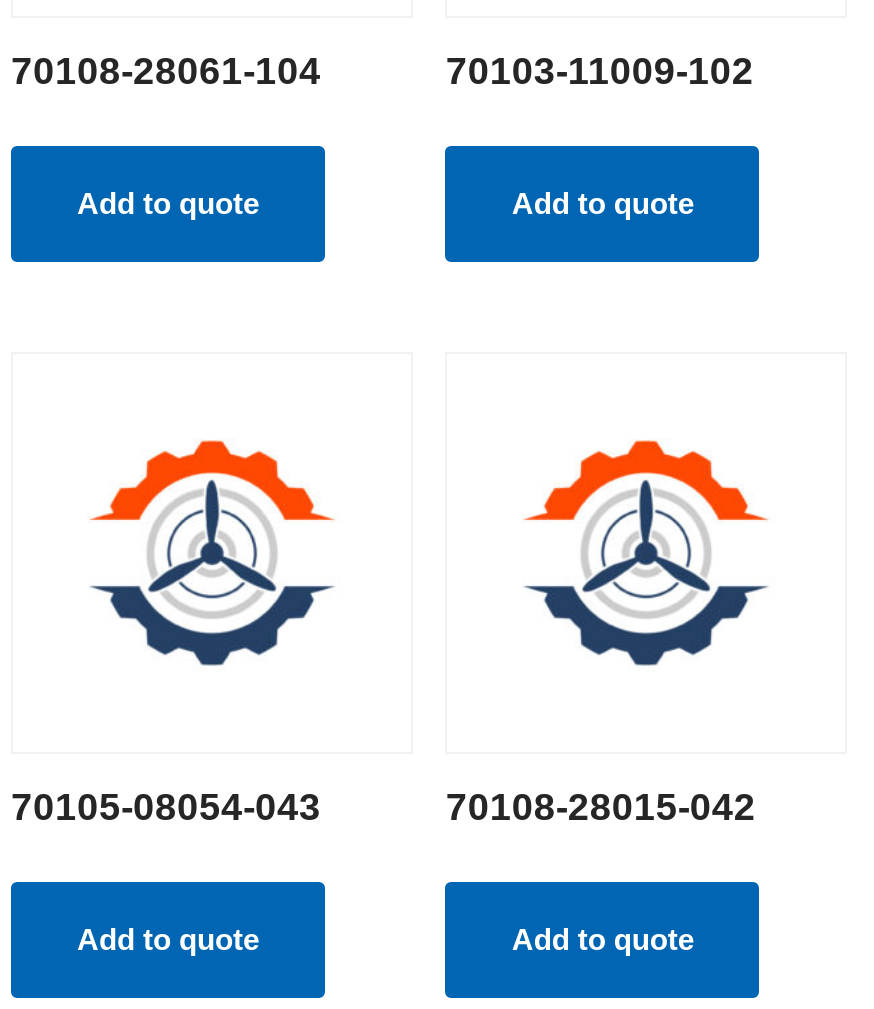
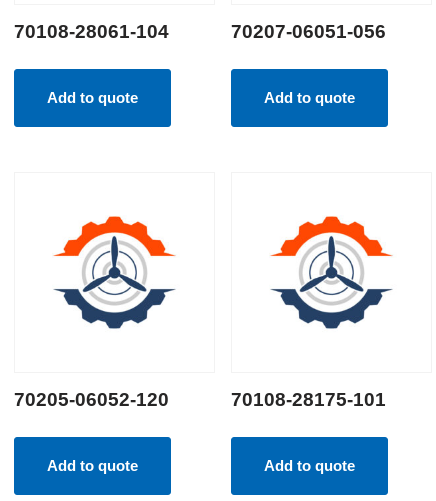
- 70103-11009-102
+ 70207-06051-056

- 70105-08054-043
+ 70205-06052-120

- 70108-28015-042
+ 70108-28175-101
